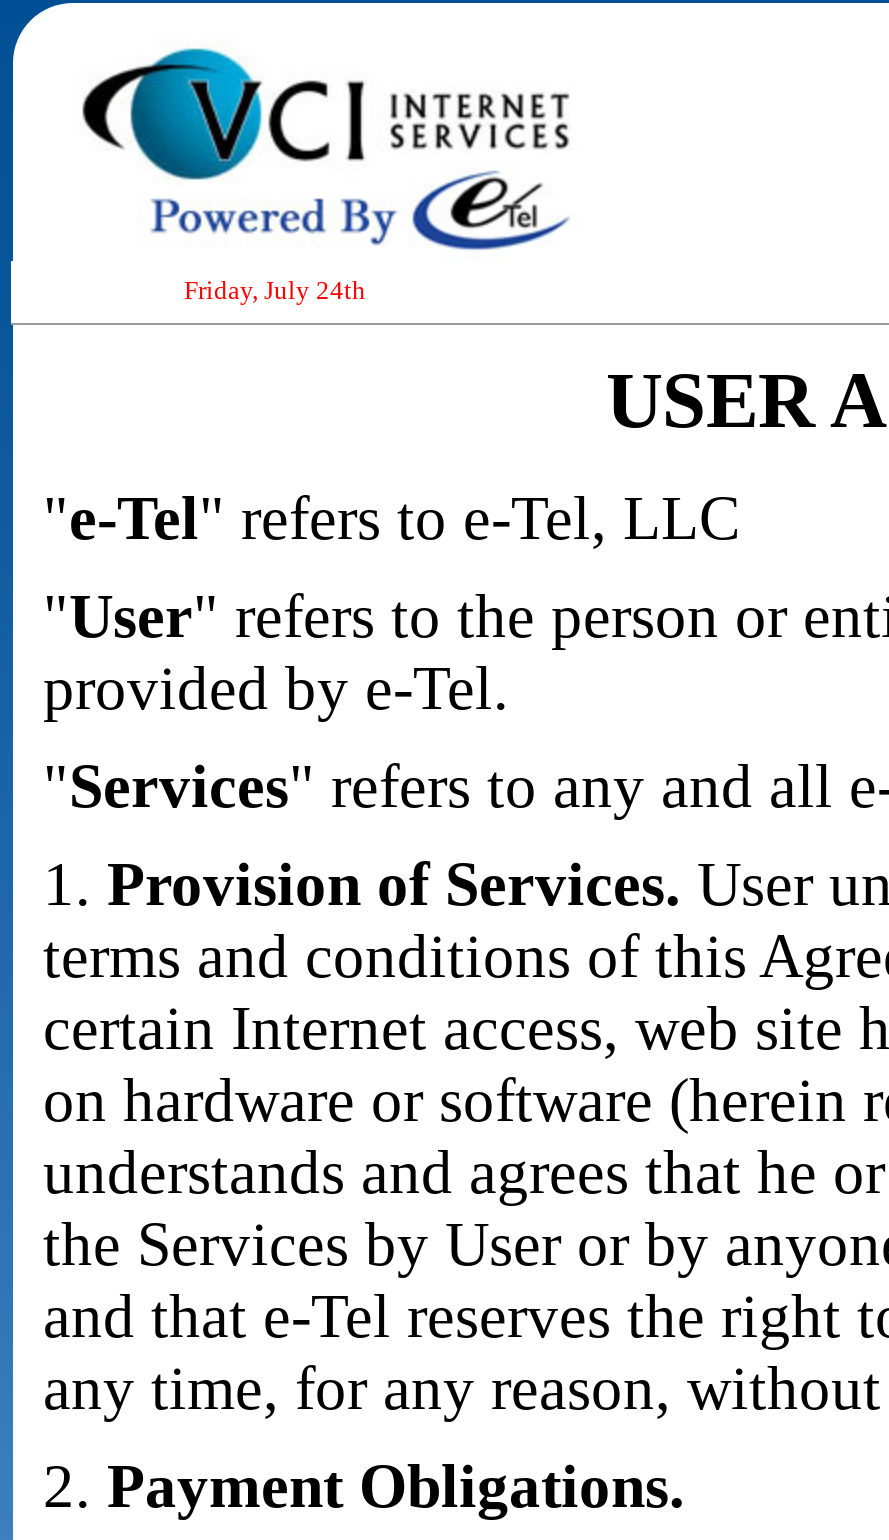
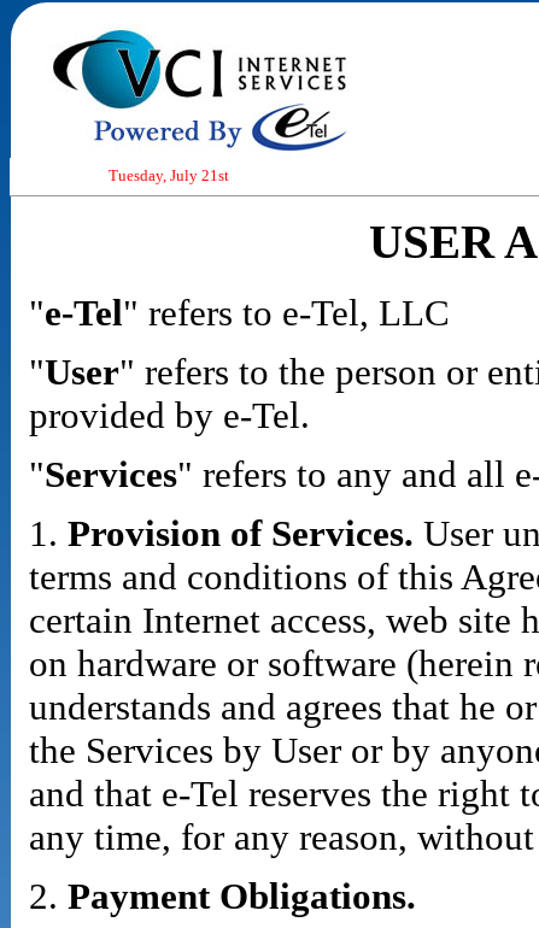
- Friday, July 24th
+ Tuesday, July 21st
